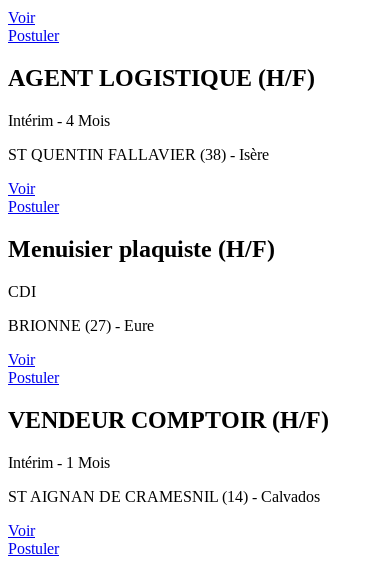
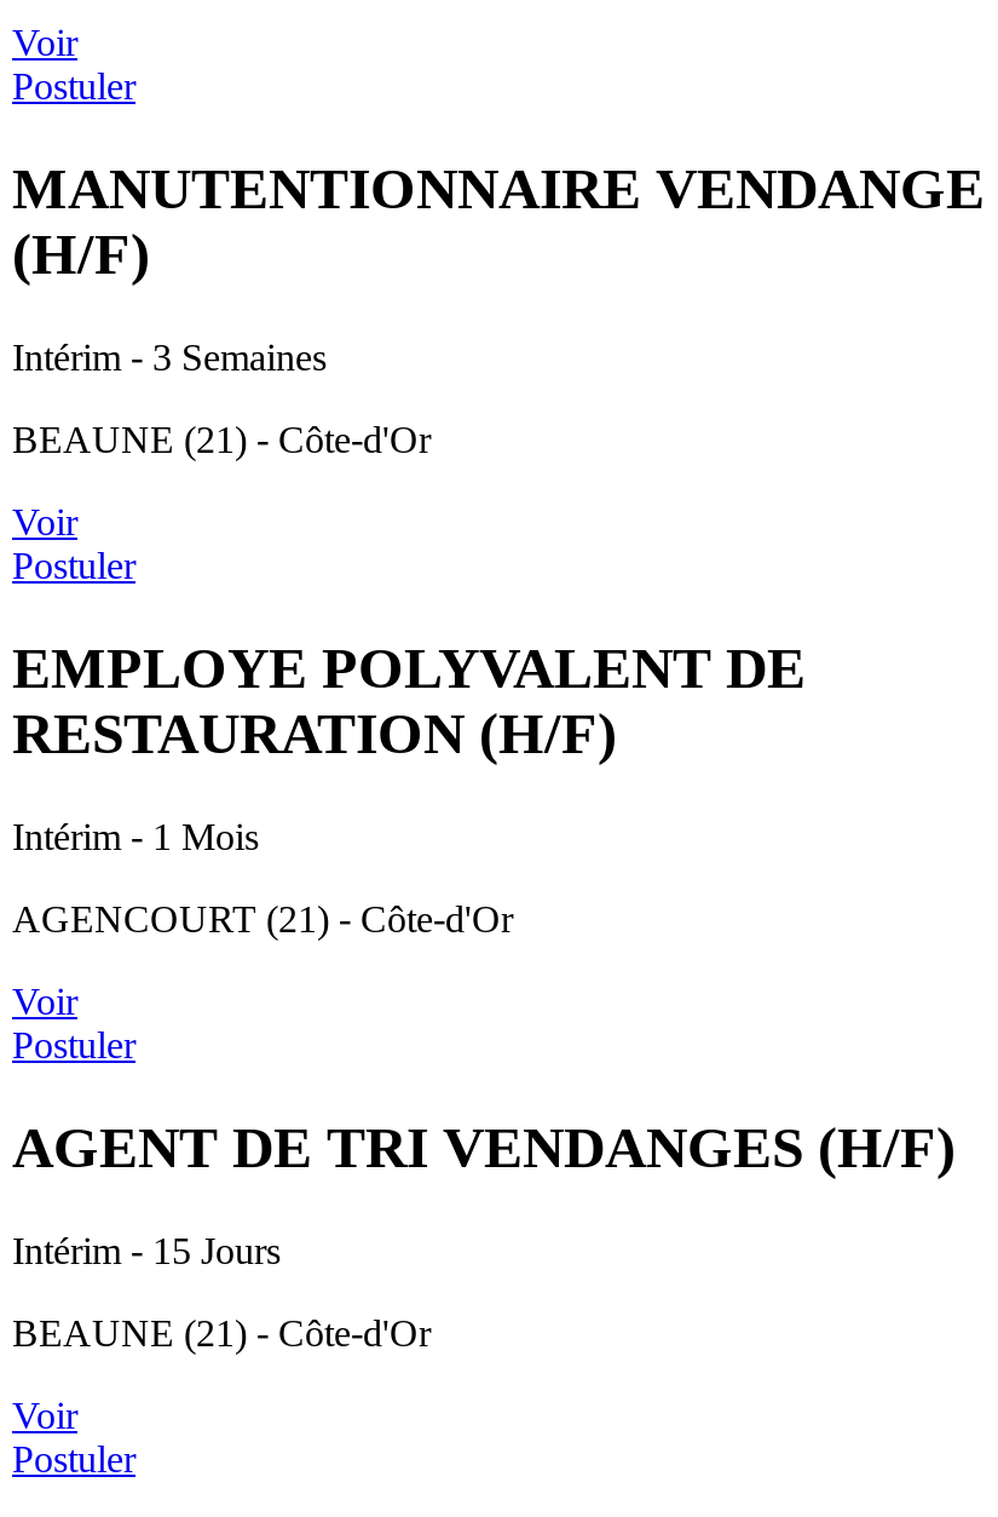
- AGENT LOGISTIQUE (H/F)
+ MANUTENTIONNAIRE VENDANGE
+ (H/F)

- Intérim - 4 Mois
+ Intérim - 3 Semaines

- ST QUENTIN FALLAVIER (38) - Isère
+ BEAUNE (21) - Côte-d'Or

- Menuisier plaquiste (H/F)
+ EMPLOYE POLYVALENT DE
+ RESTAURATION (H/F)

- CDI
+ Intérim - 1 Mois

- BRIONNE (27) - Eure
+ AGENCOURT (21) - Côte-d'Or

- VENDEUR COMPTOIR (H/F)
+ AGENT DE TRI VENDANGES (H/F)

- Intérim - 1 Mois
+ Intérim - 15 Jours

- ST AIGNAN DE CRAMESNIL (14) - Calvados
+ BEAUNE (21) - Côte-d'Or
